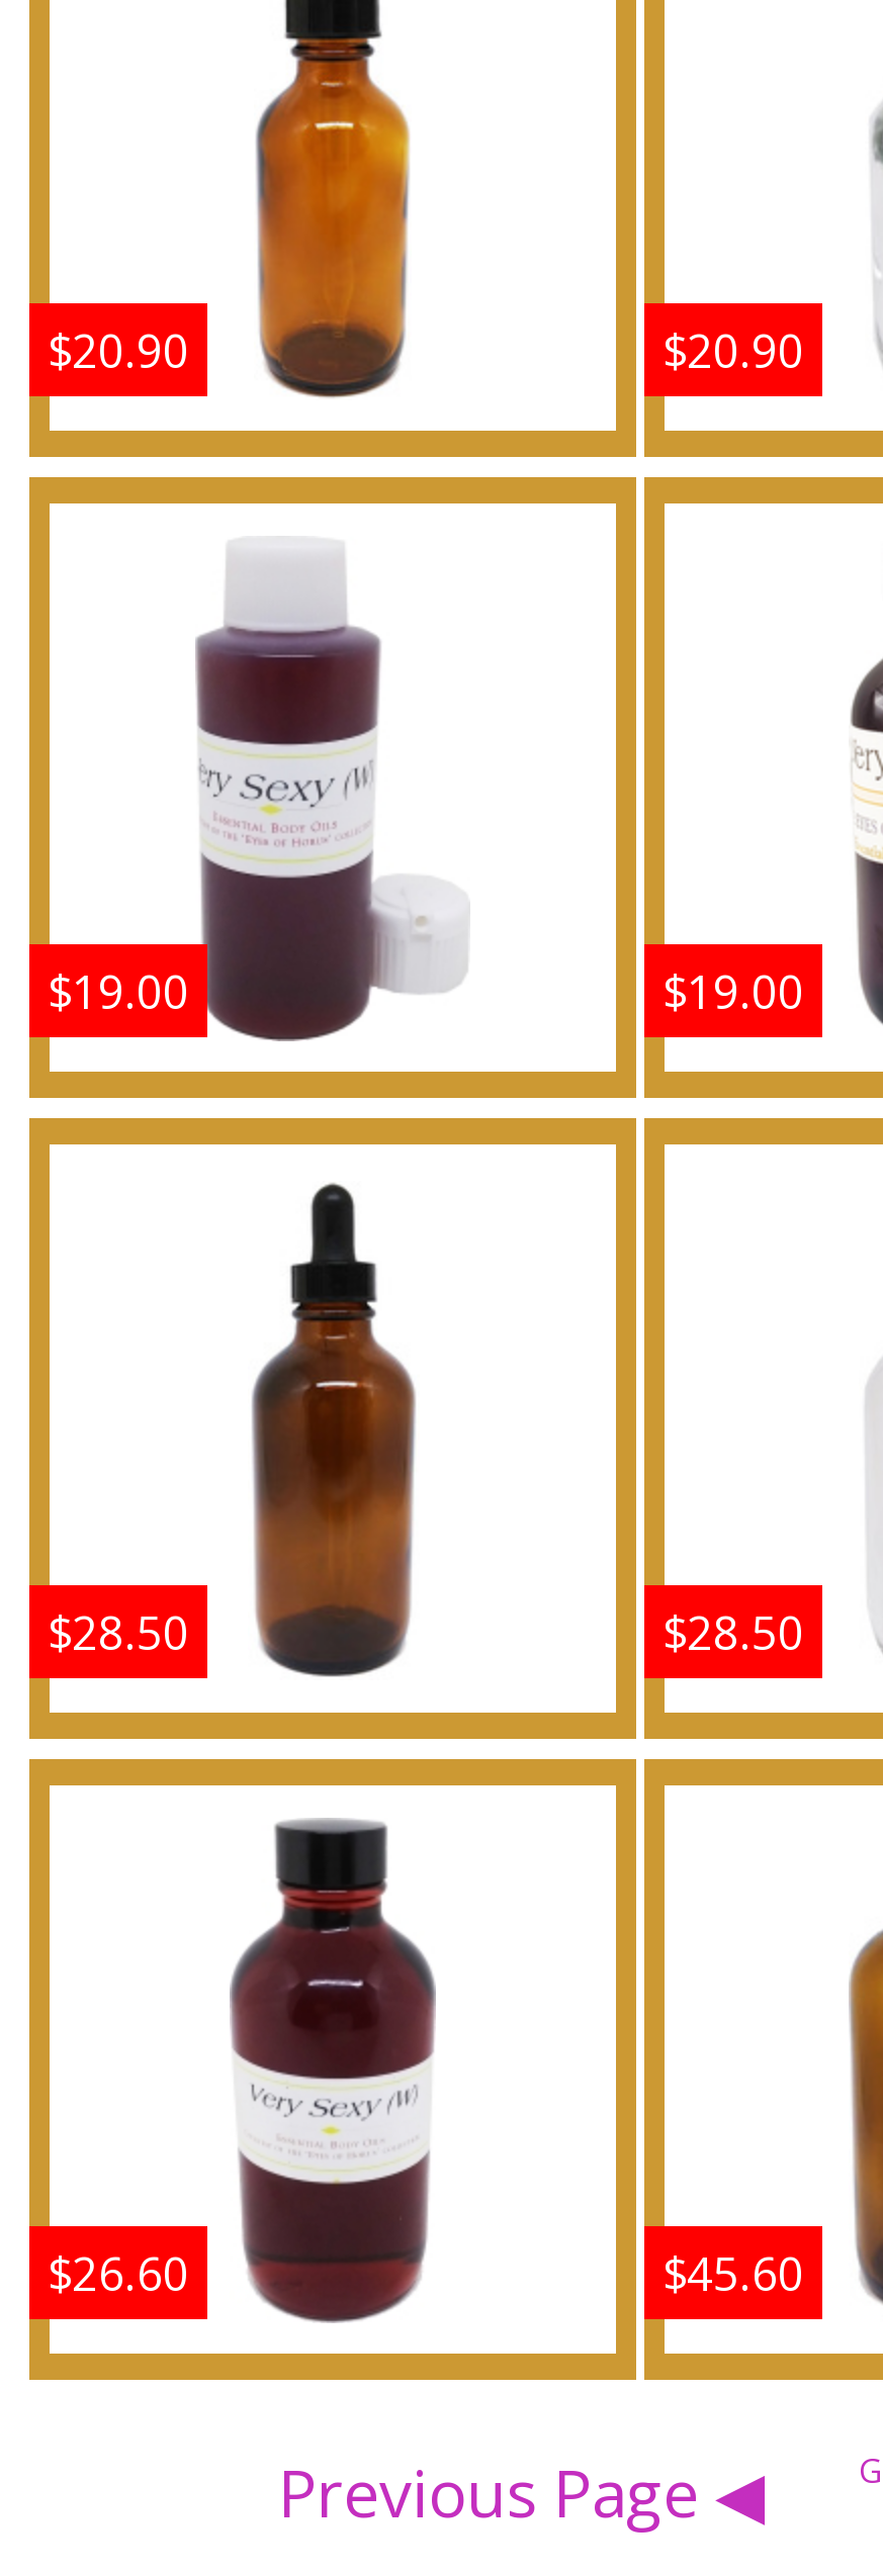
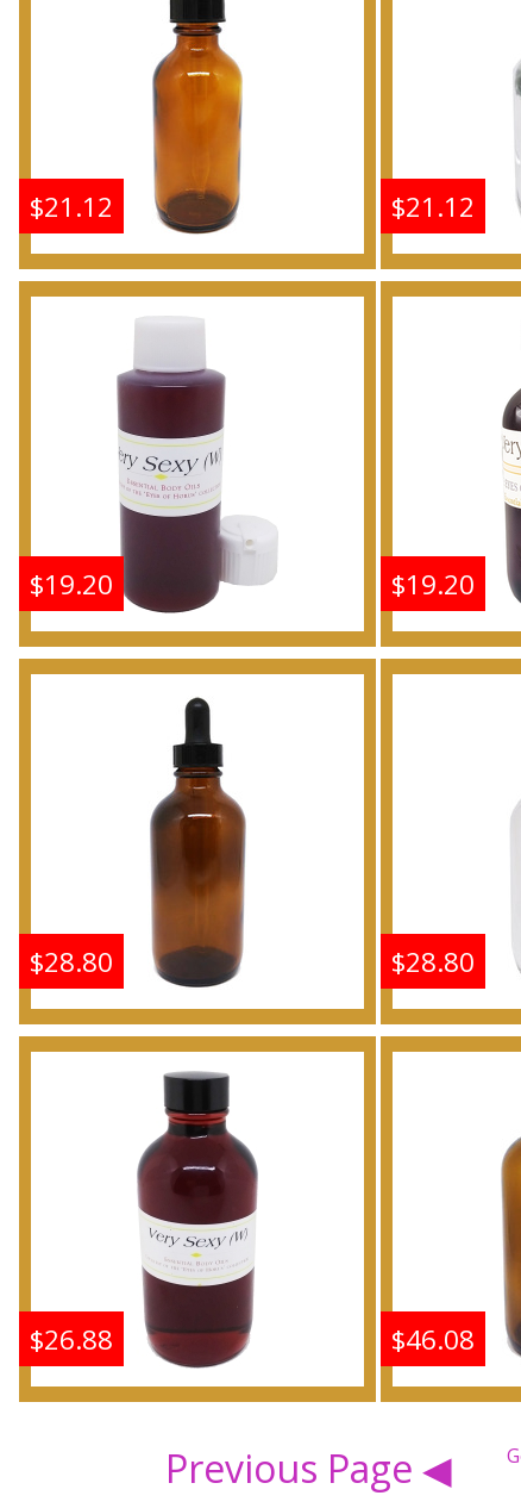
- $20.90
+ $21.12

- $20.90
+ $21.12

- $19.00
+ $19.20

- $19.00
+ $19.20

- $28.50
+ $28.80

- $28.50
+ $28.80

- $26.60
+ $26.88

- $45.60
+ $46.08
